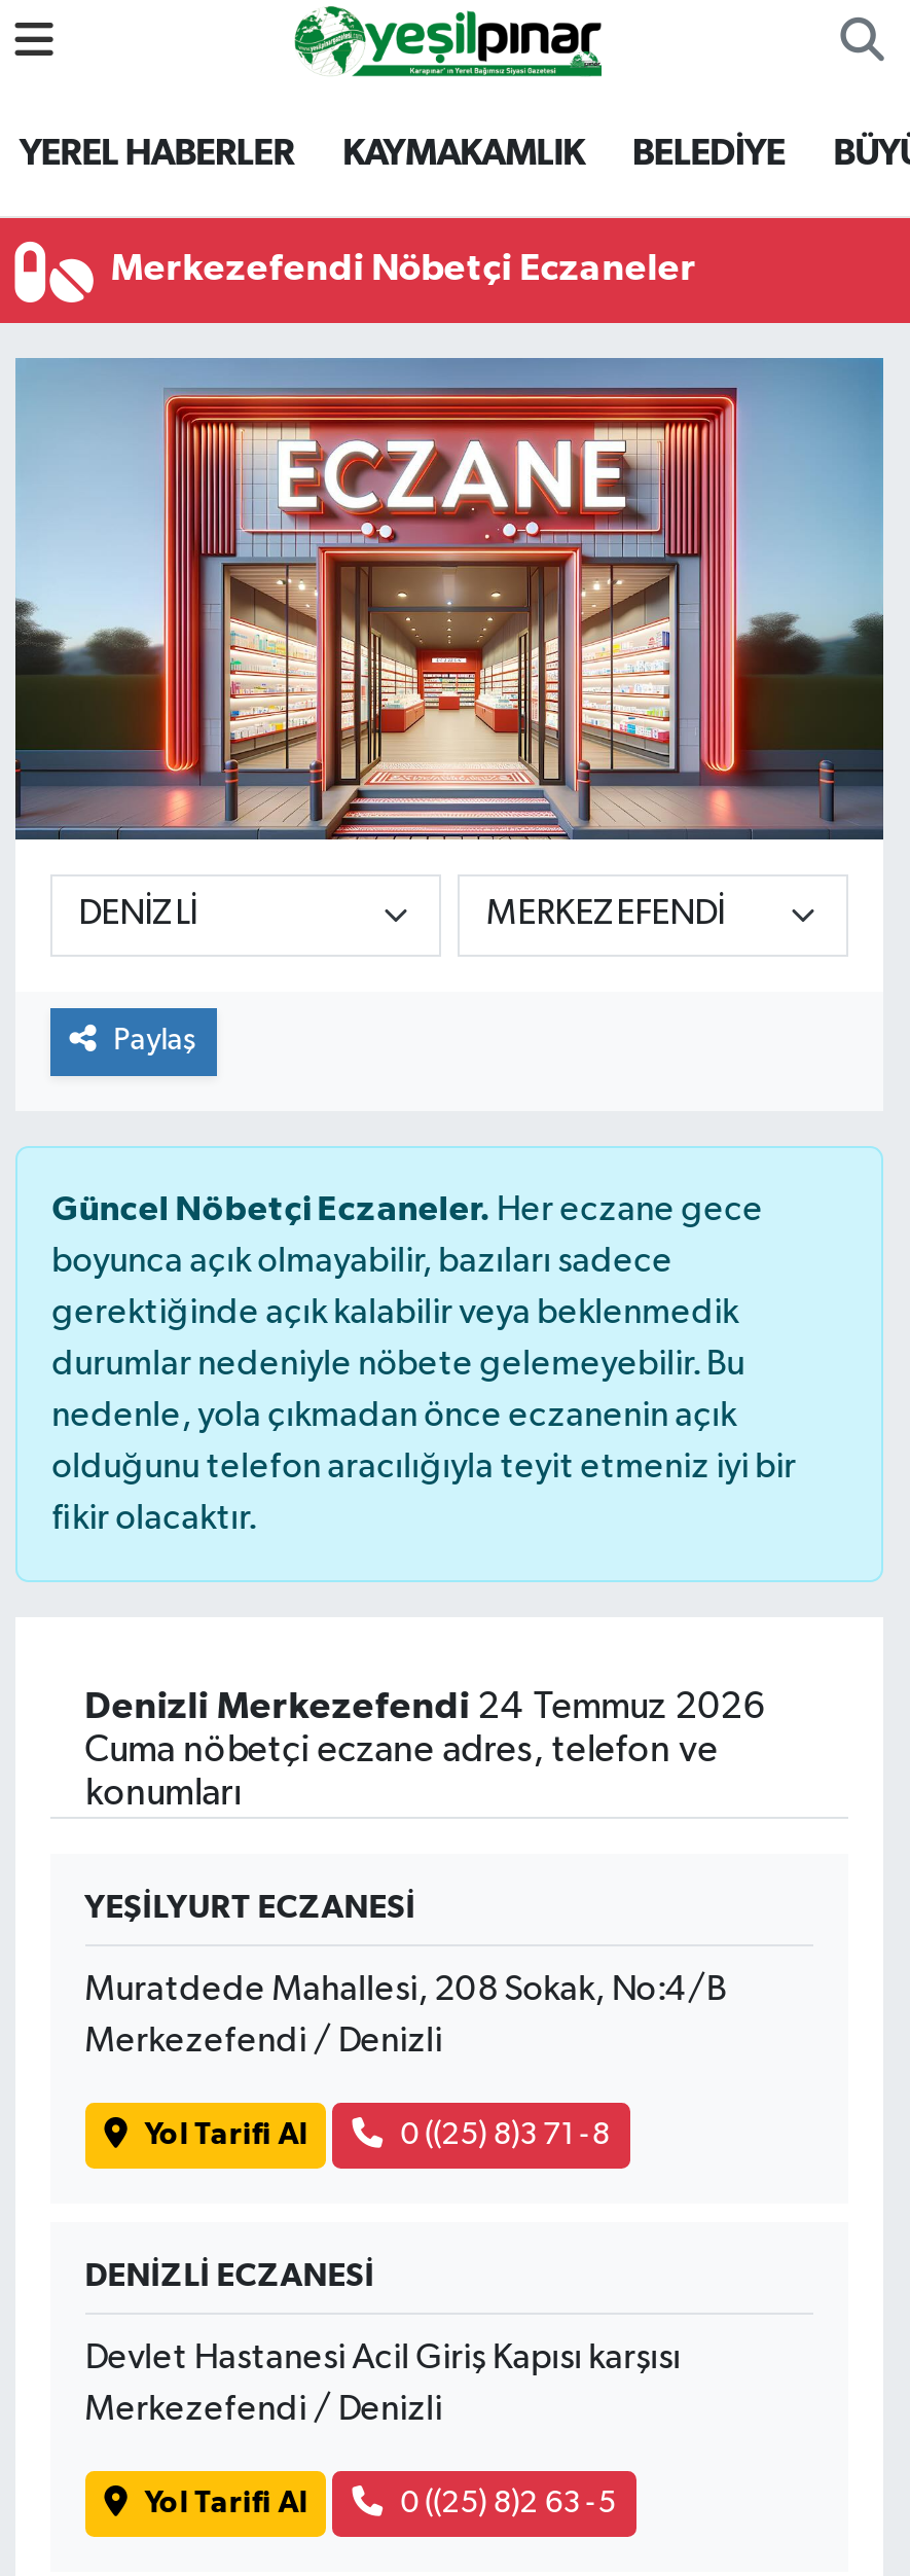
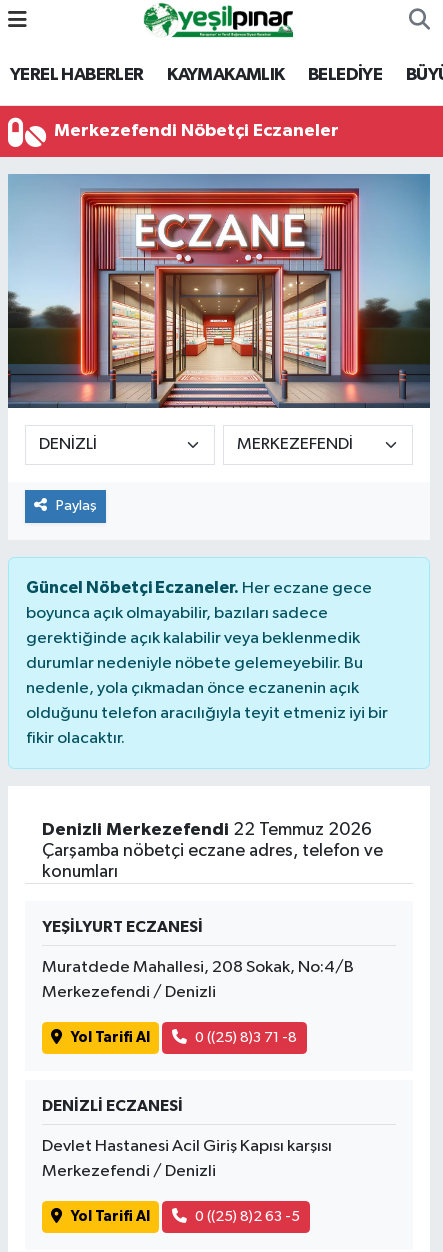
- Denizli Merkezefendi 24 Temmuz 2026
+ Denizli Merkezefendi 22 Temmuz 2026

- Cuma nöbetçi eczane adres, telefon ve
+ Çarşamba nöbetçi eczane adres, telefon ve
